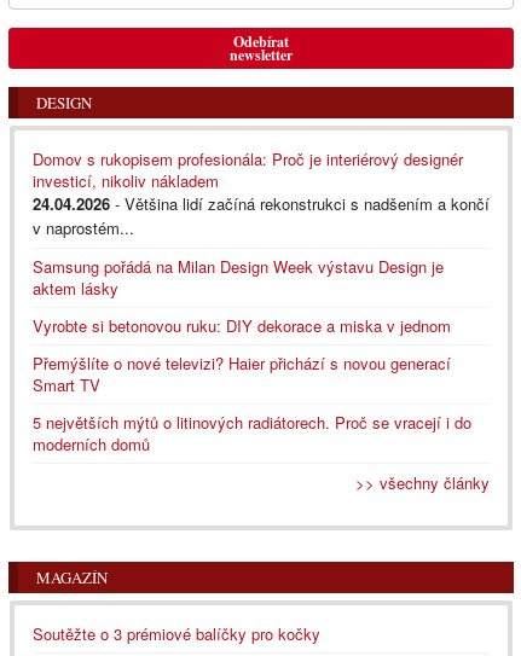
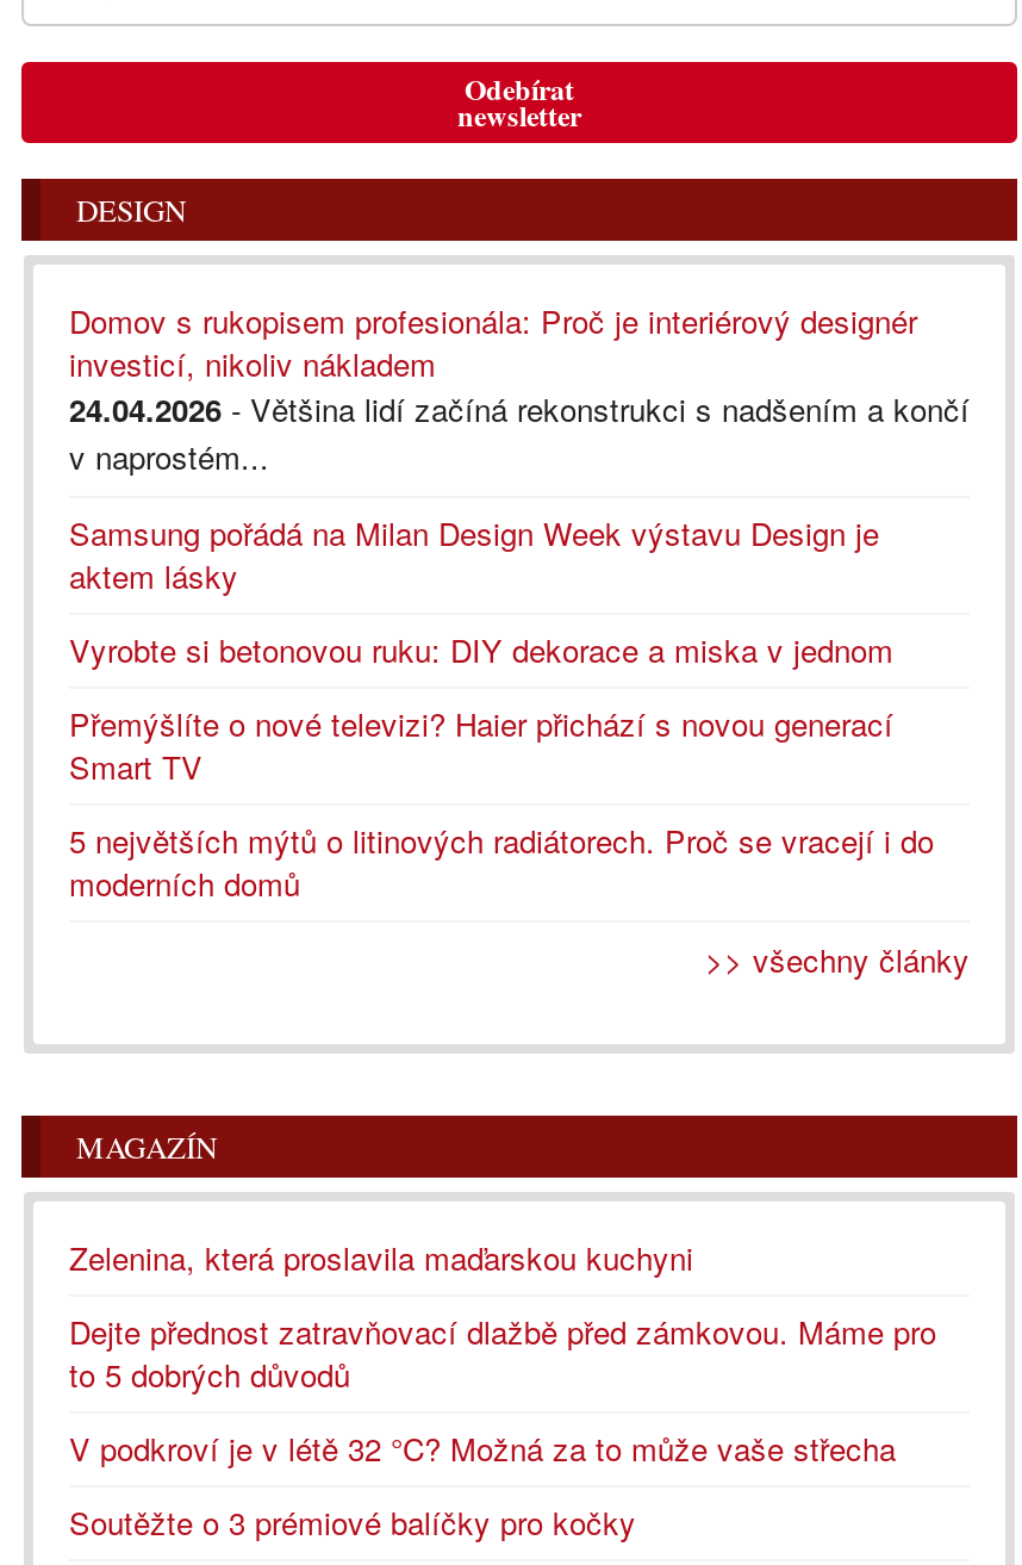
+ Zelenina, která proslavila maďarskou kuchyni
+ Dejte přednost zatravňovací dlažbě před zámkovou. Máme pro
+ to 5 dobrých důvodů
+ V podkroví je v létě 32 °C? Možná za to může vaše střecha
